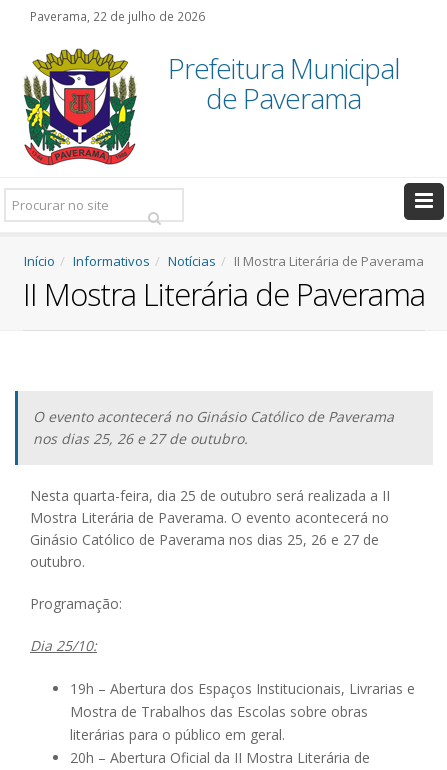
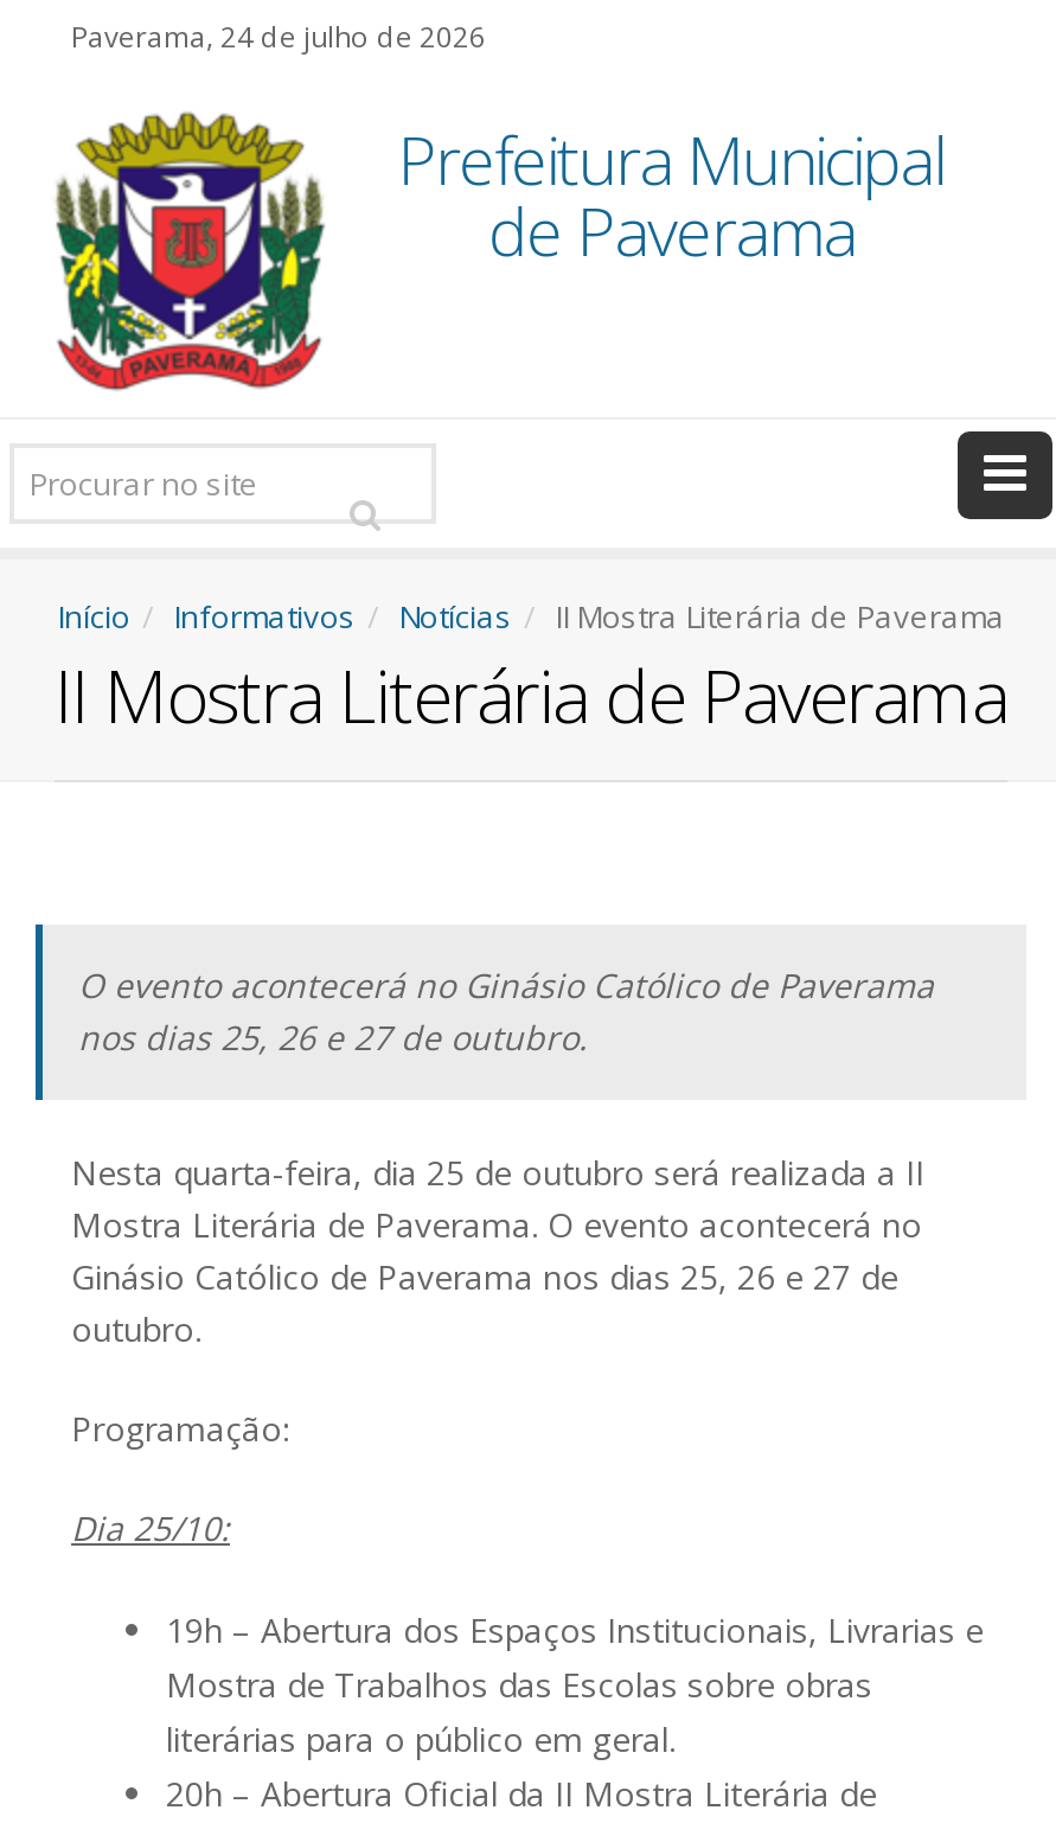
- Paverama, 22 de julho de 2026
+ Paverama, 24 de julho de 2026
